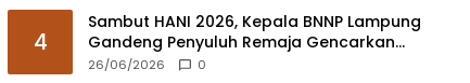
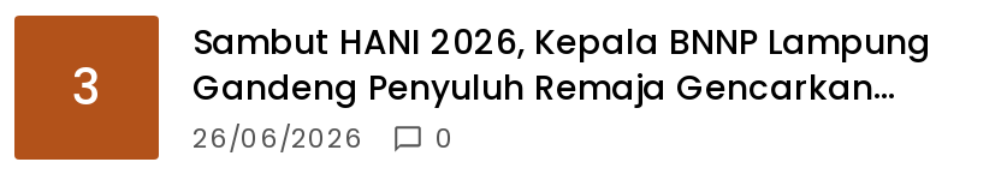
- 4 Gandeng Penyuluh Remaja Gencarkan
+ 3 Gandeng Penyuluh Remaja Gencarkan
